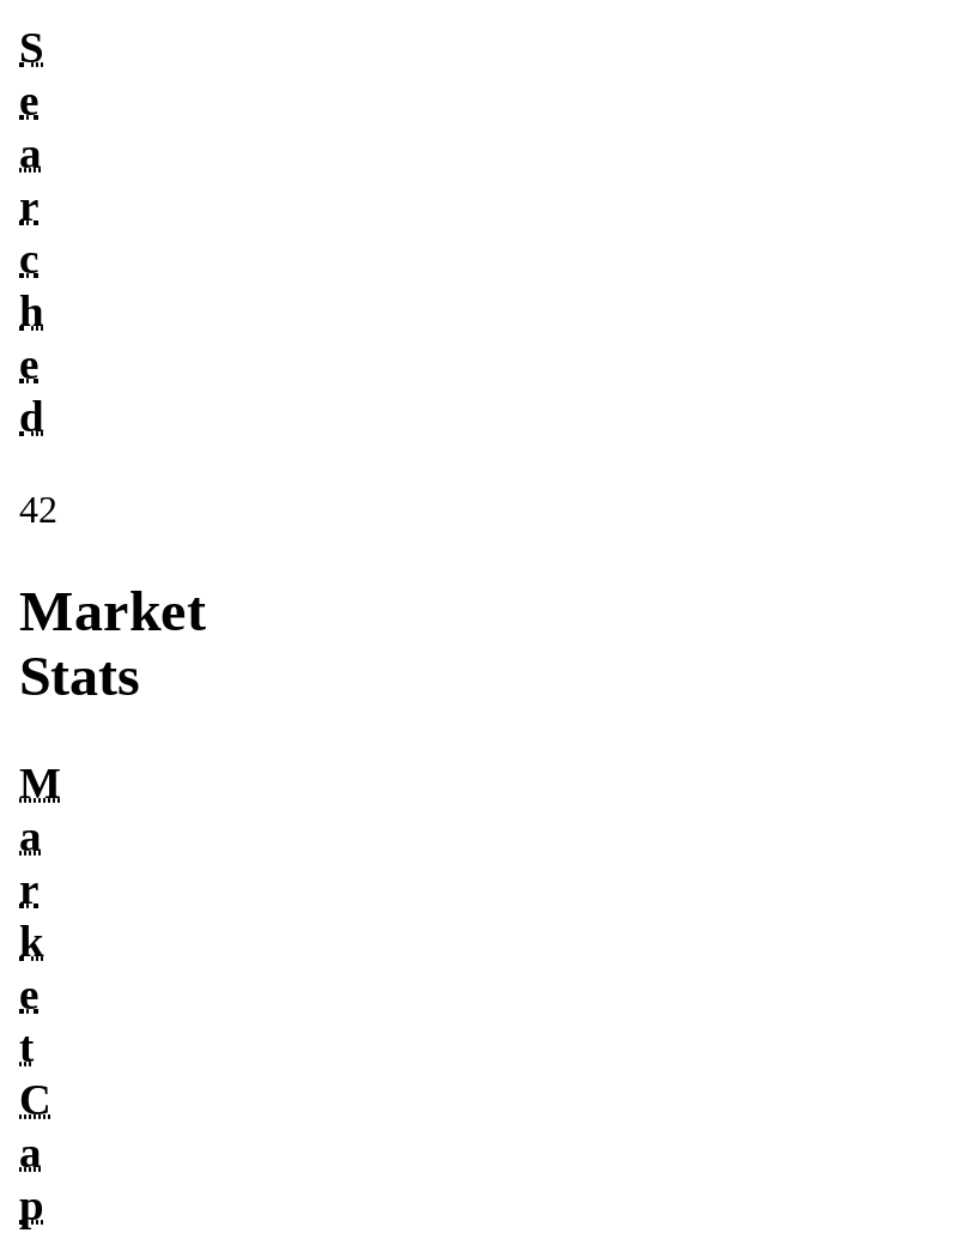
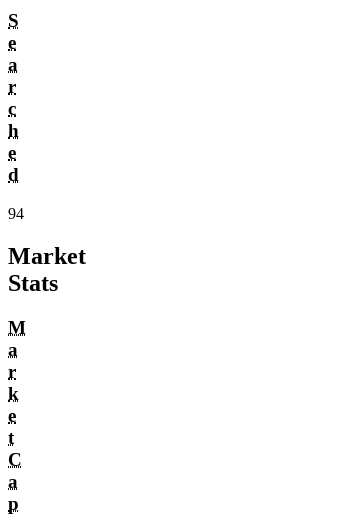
- 42
+ 94
